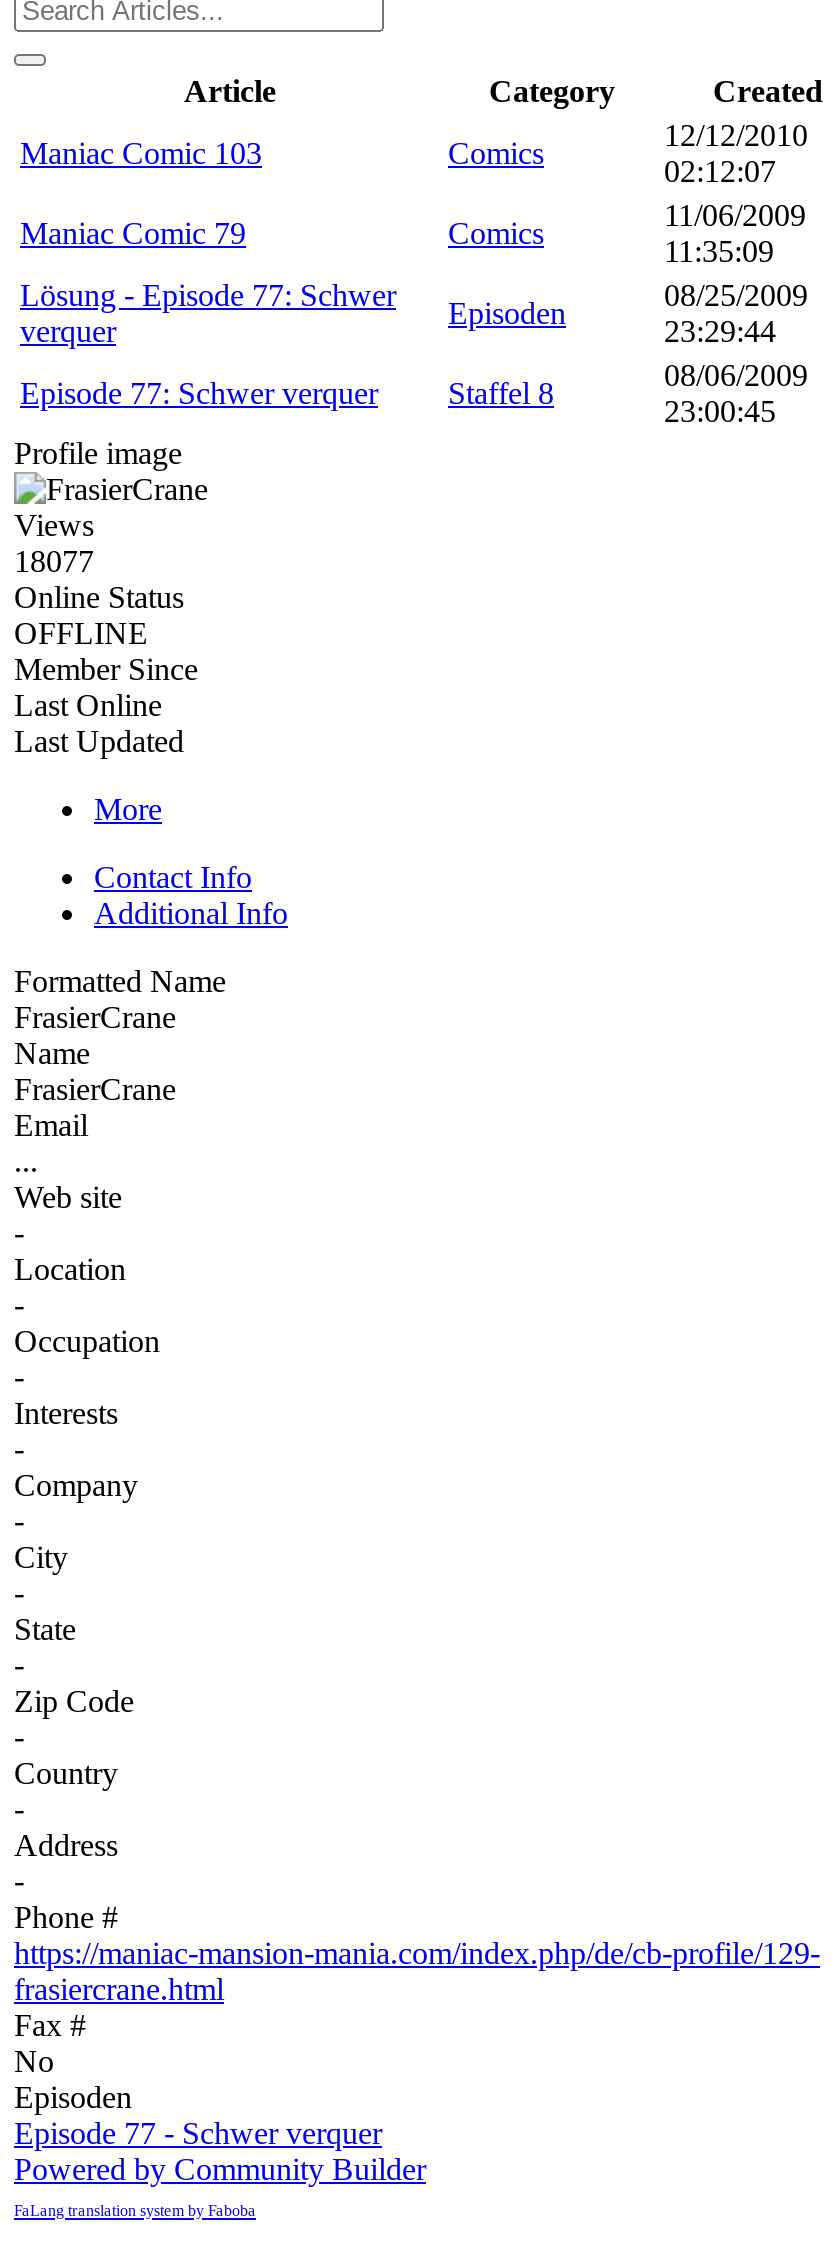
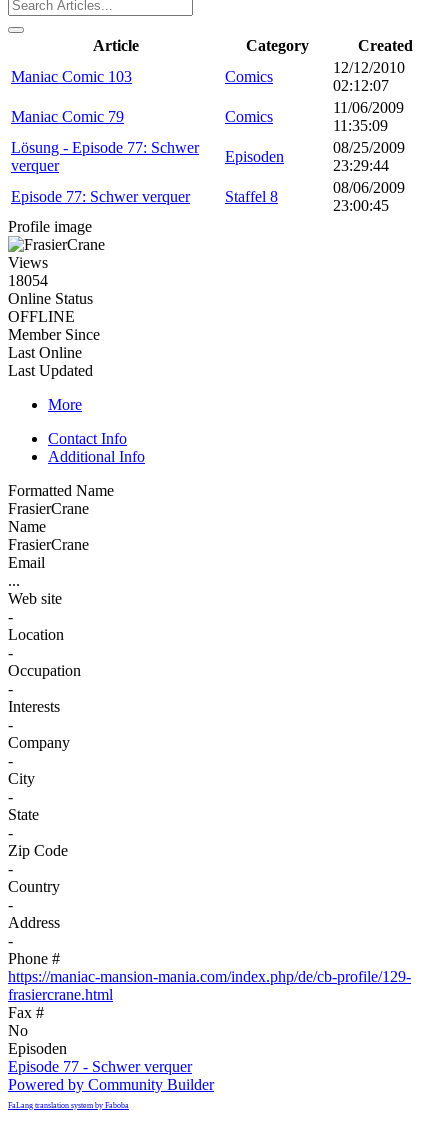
- 18077
+ 18054
